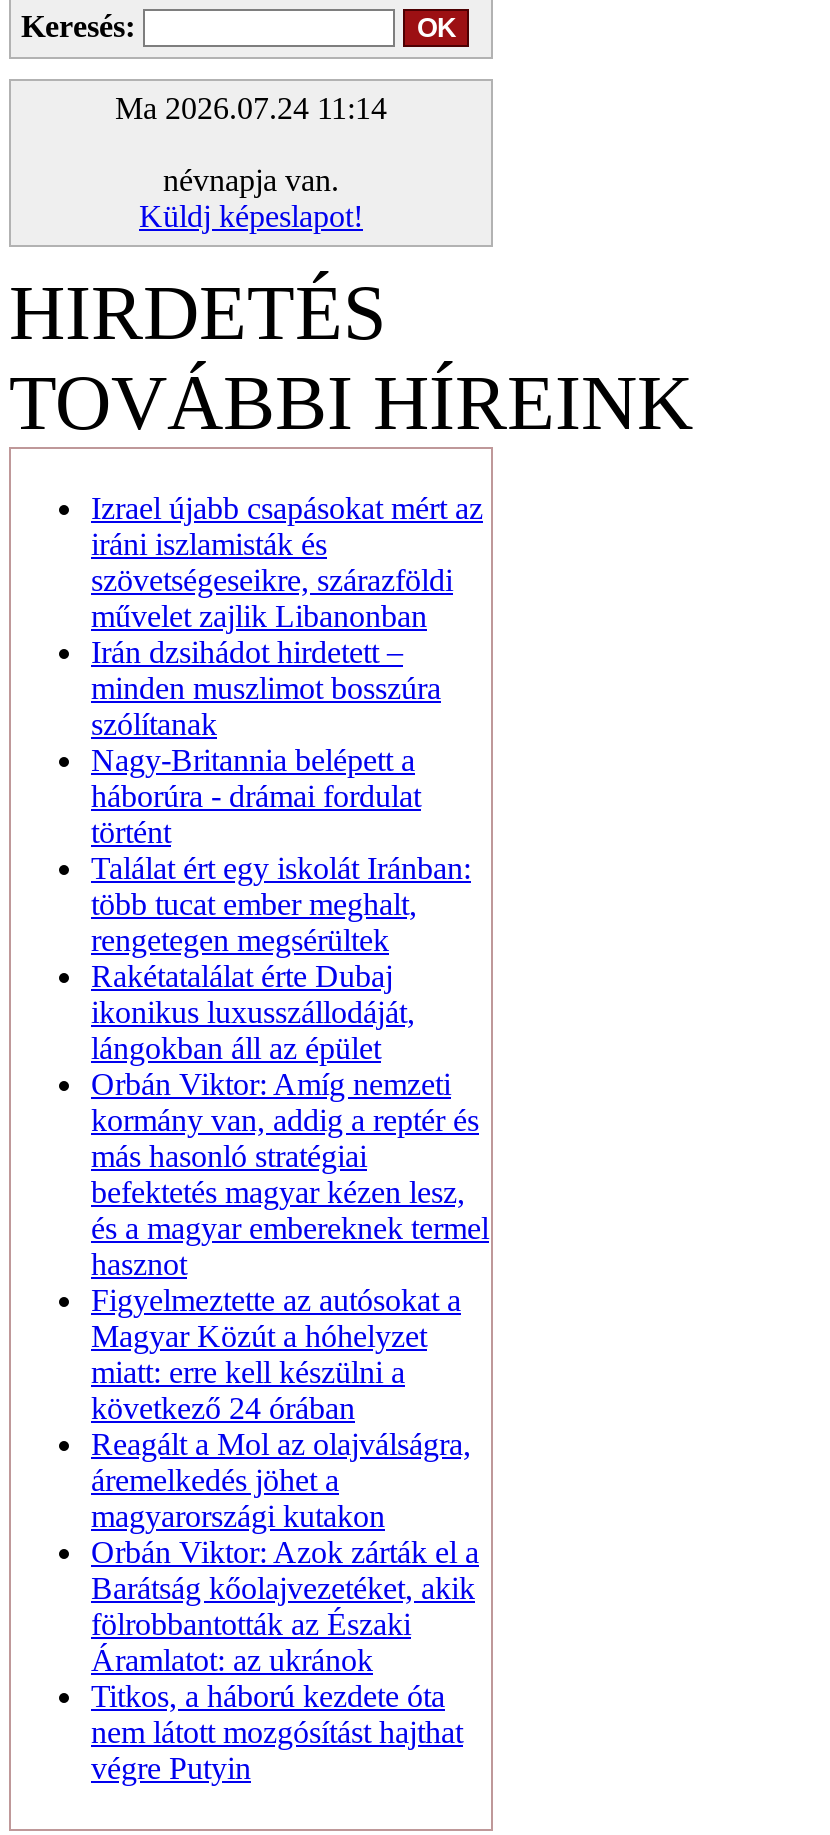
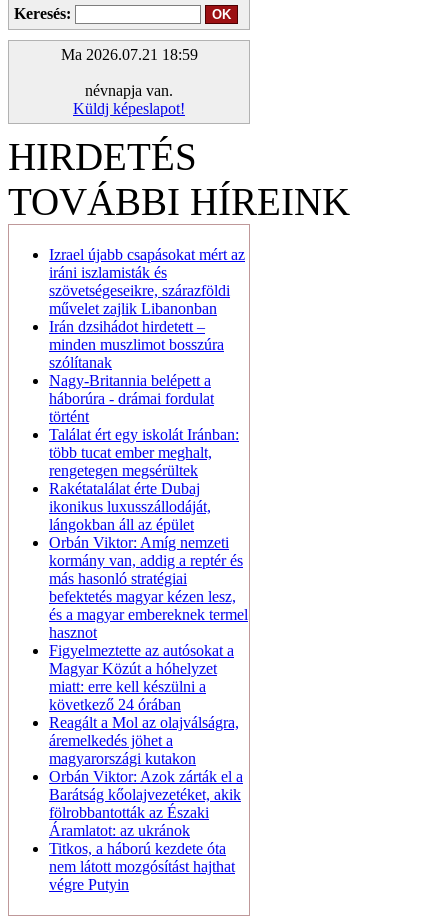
- Ma 2026.07.24 11:14
+ Ma 2026.07.21 18:59
